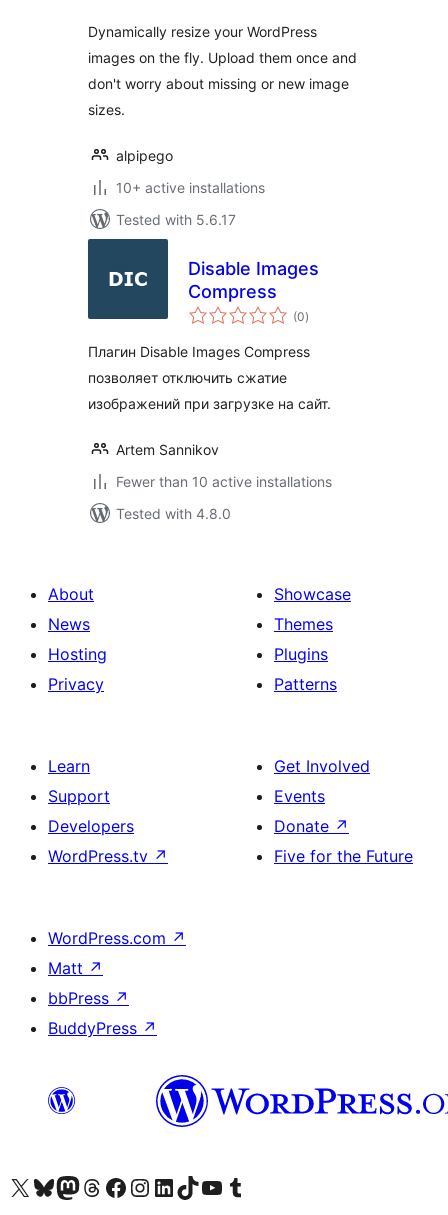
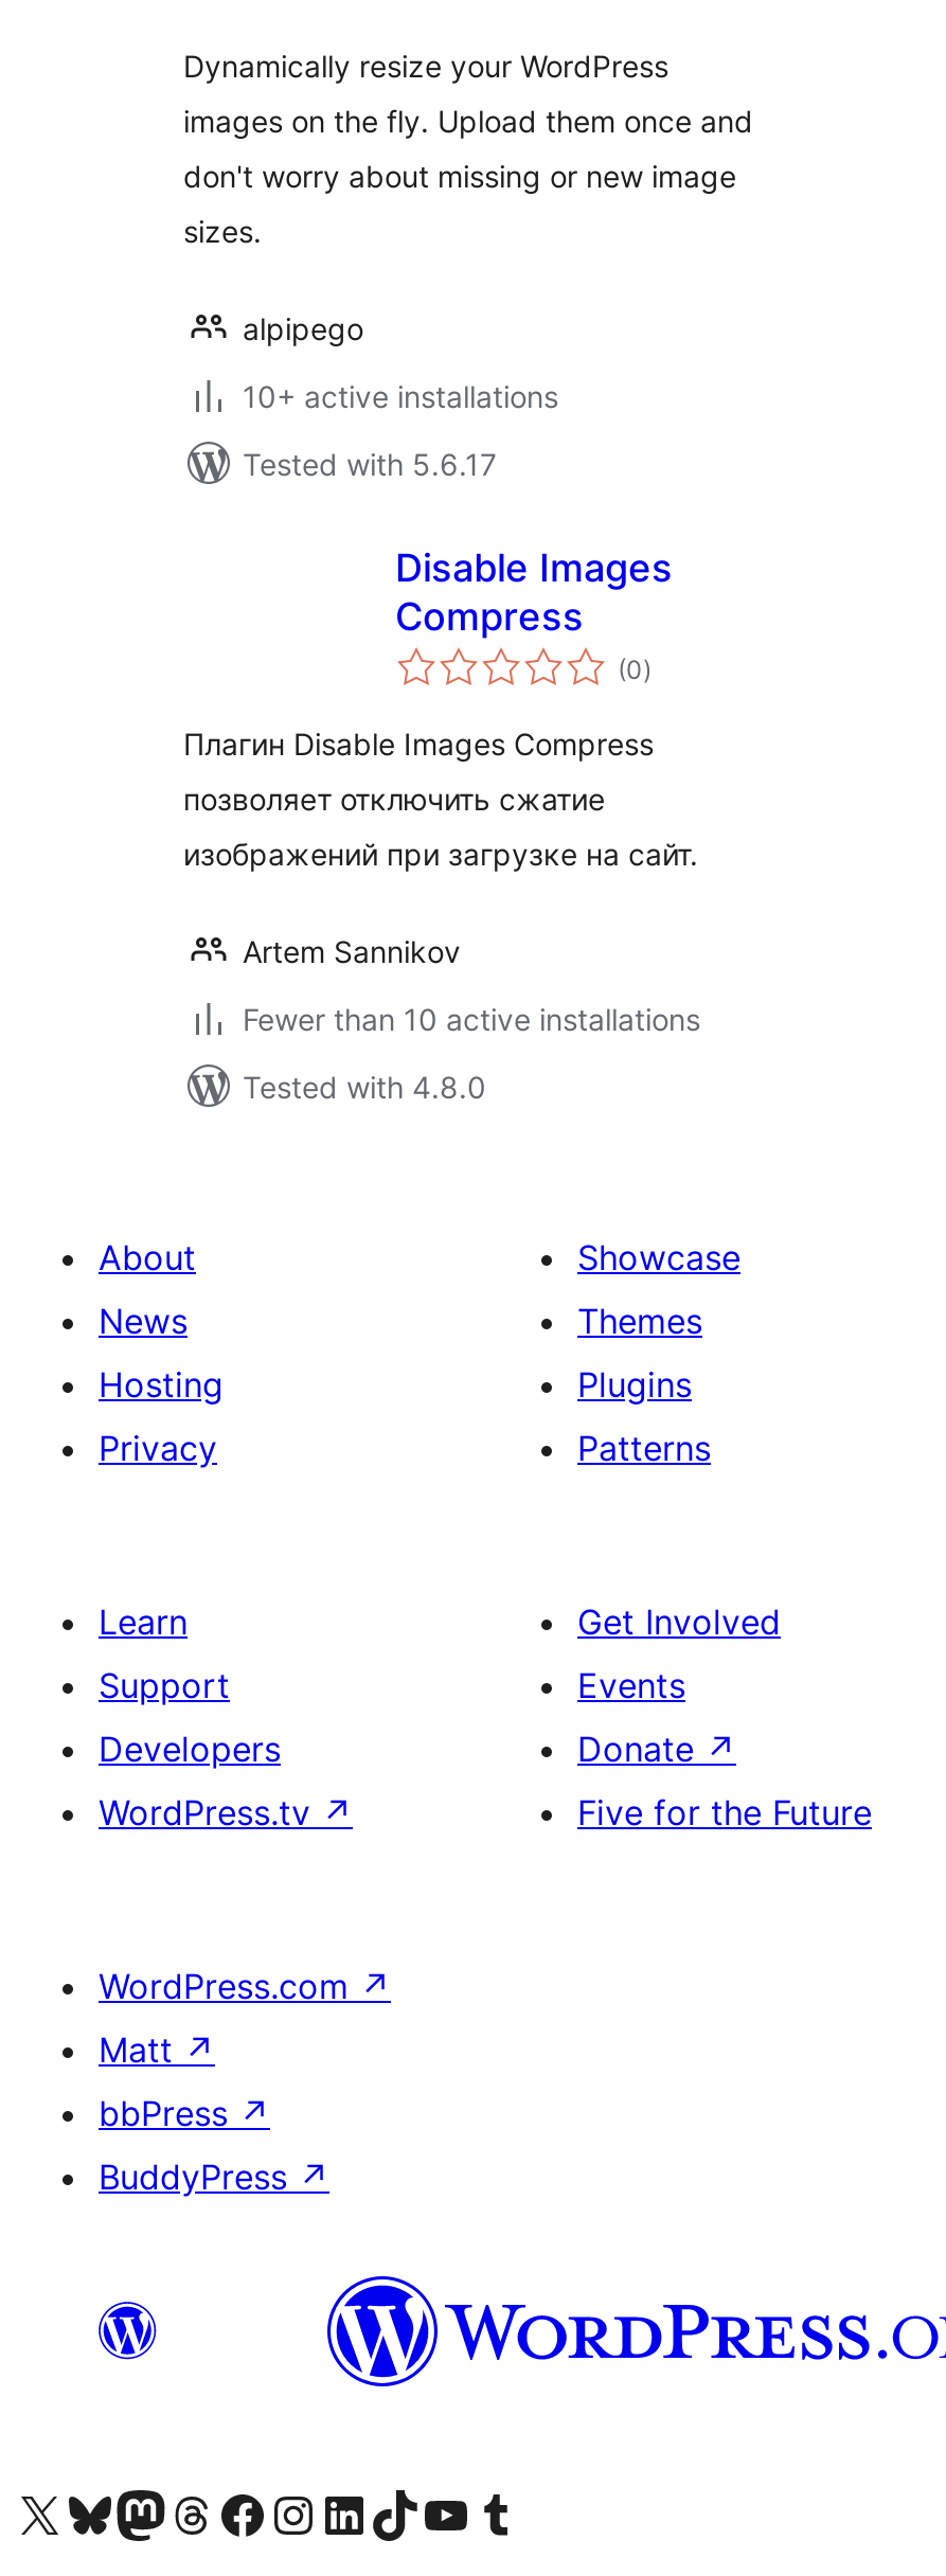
- [image]
